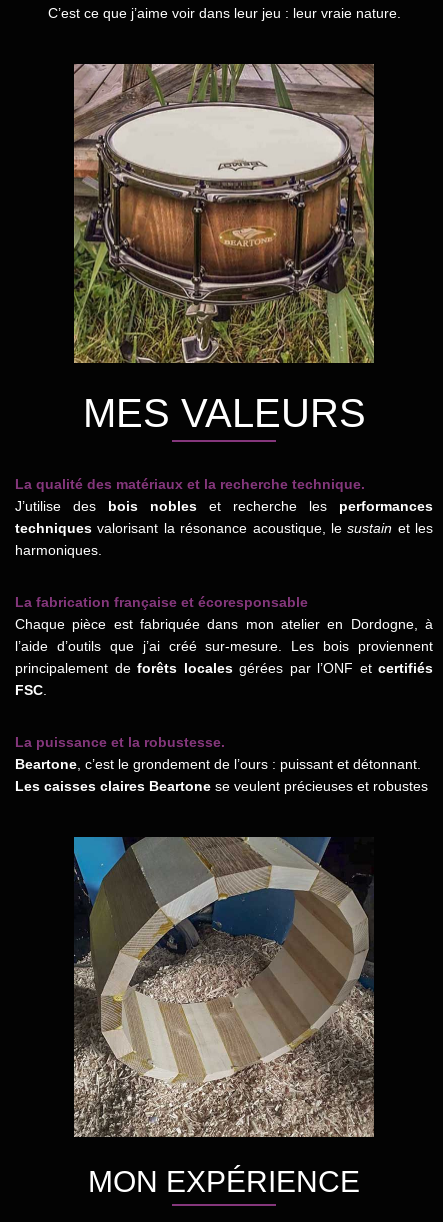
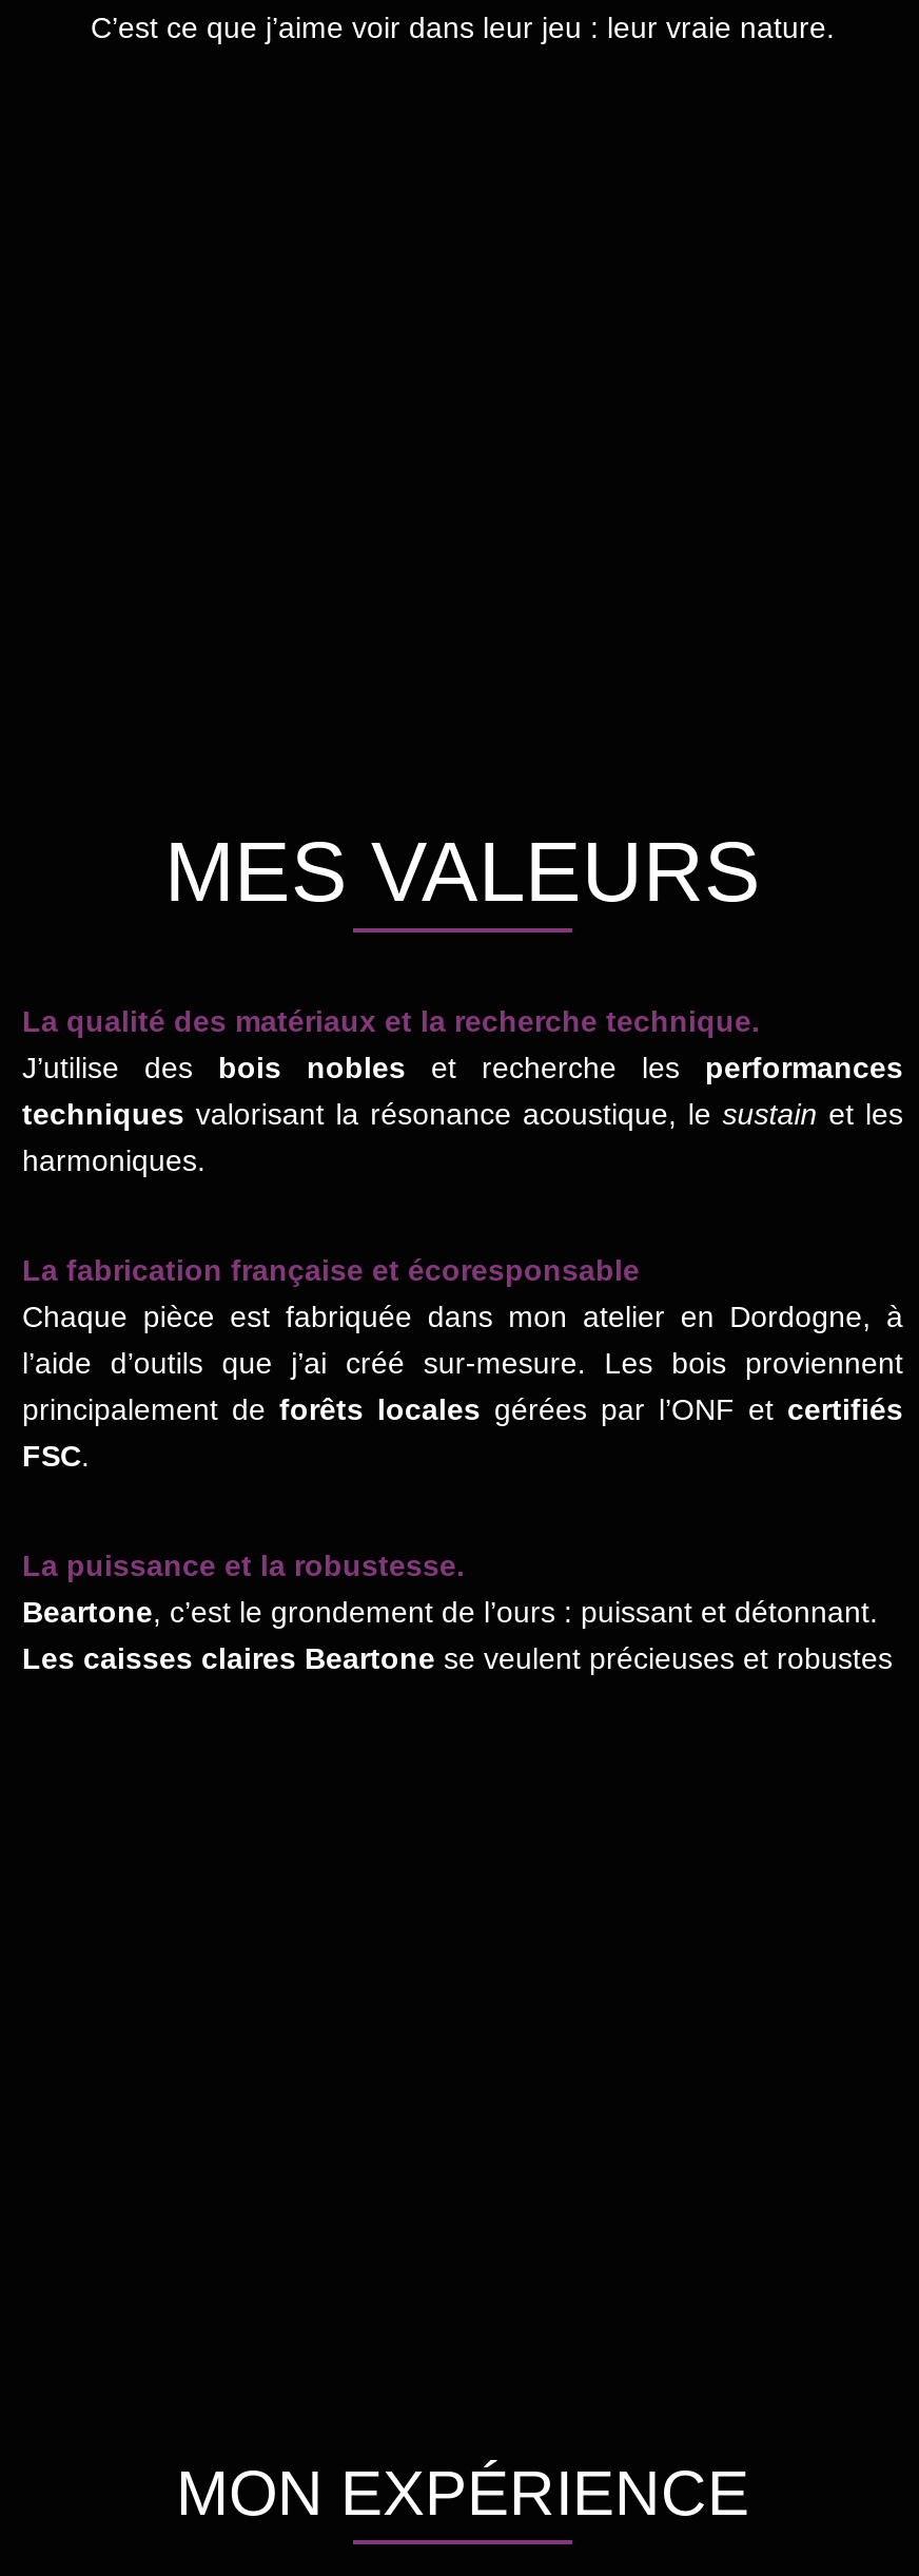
- [image]

- [image]
